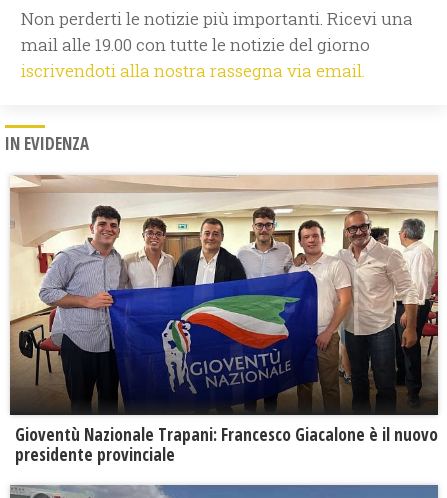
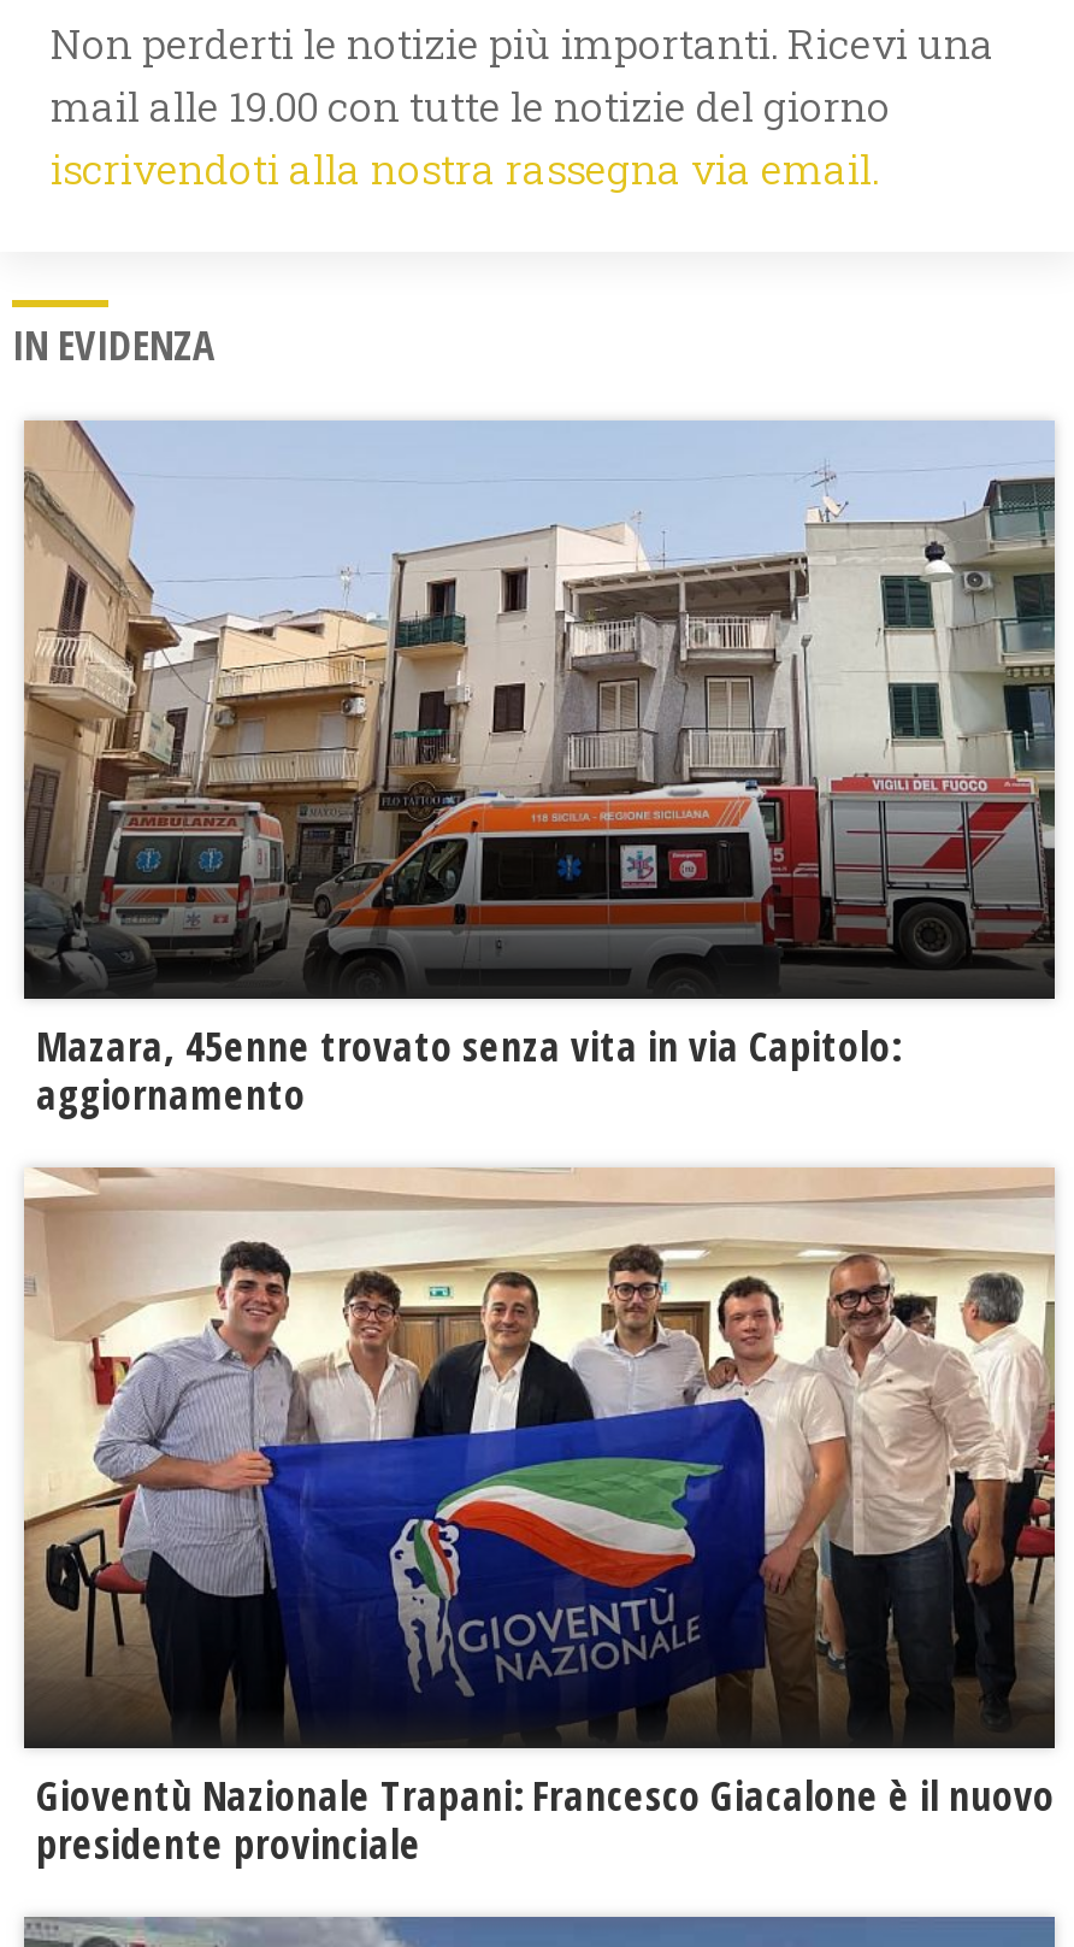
+ [image]
+ Mazara, 45enne trovato senza vita in via Capitolo:
+ aggiornamento
